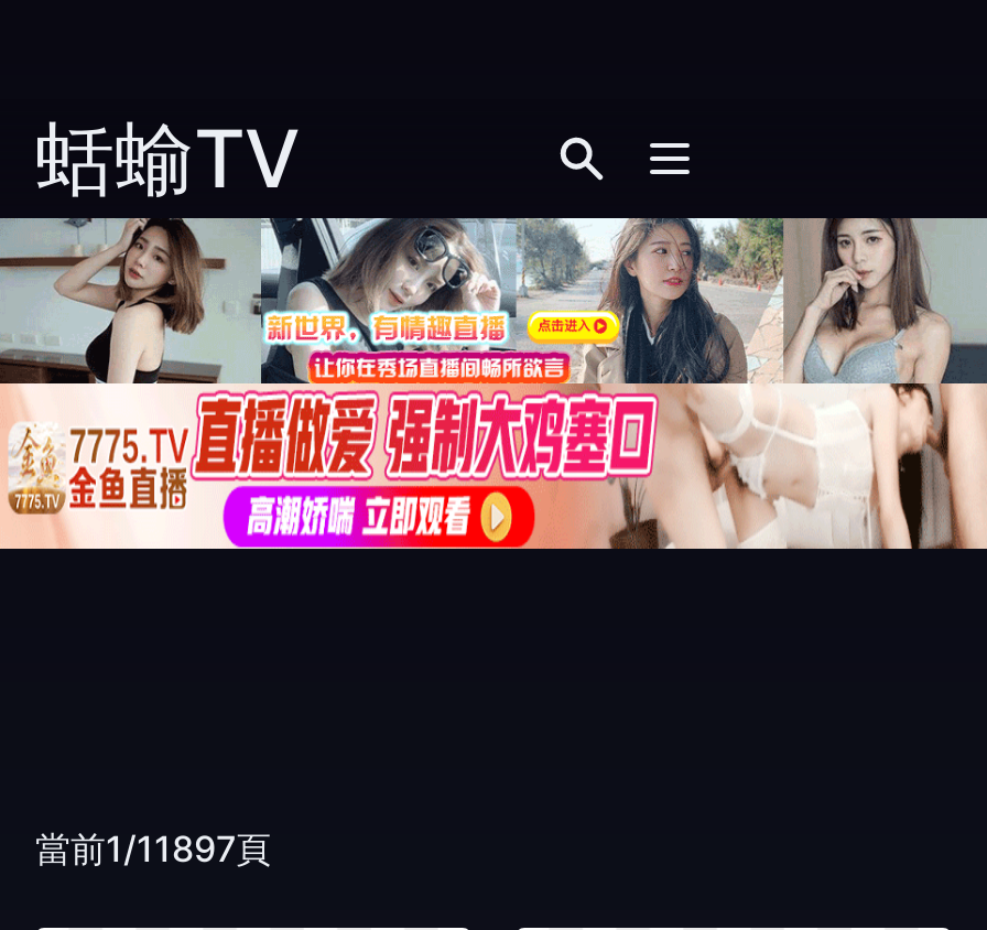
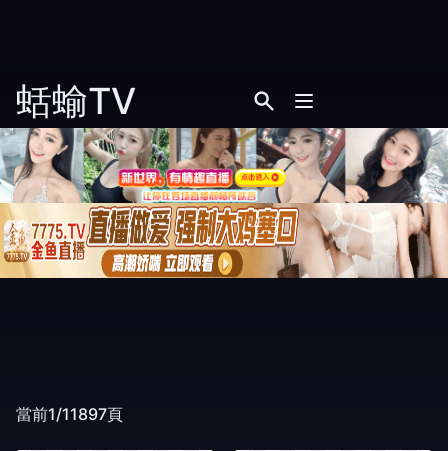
- [image]
+ [image]
